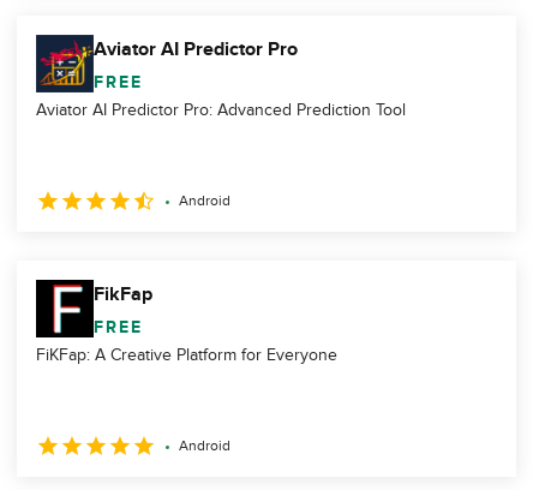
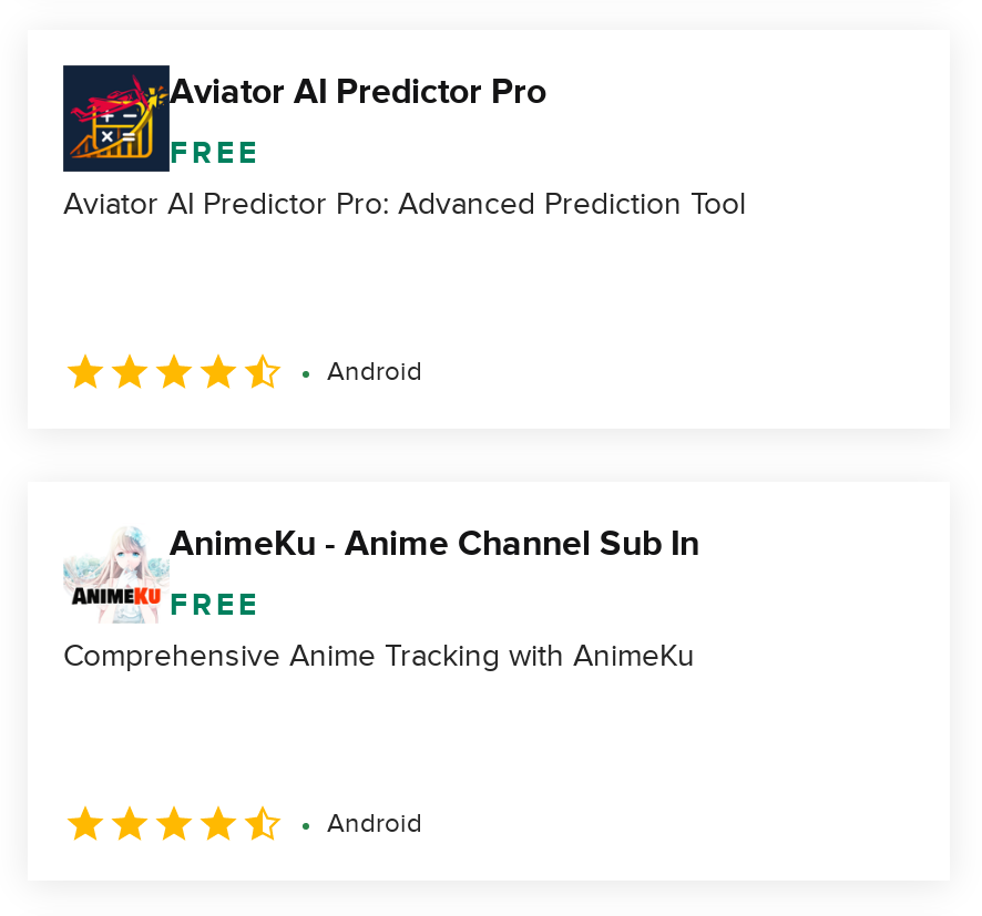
- [image]
- FikFap
+ [image]
+ AnimeKu - Anime Channel Sub In

- FiKFap: A Creative Platform for Everyone
+ Comprehensive Anime Tracking with AnimeKu
